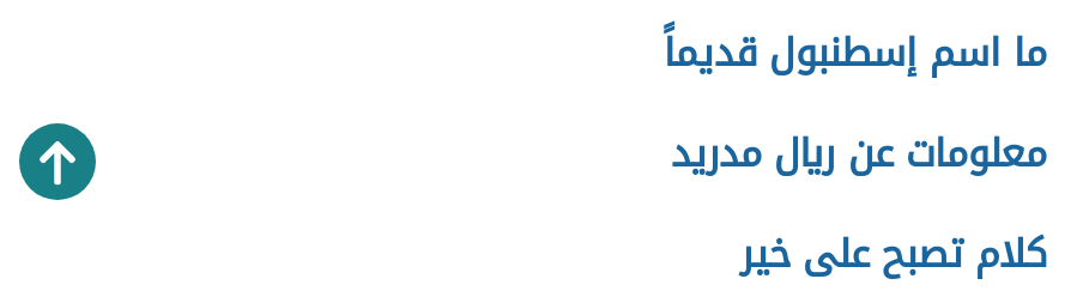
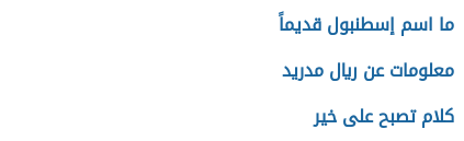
- [image]
